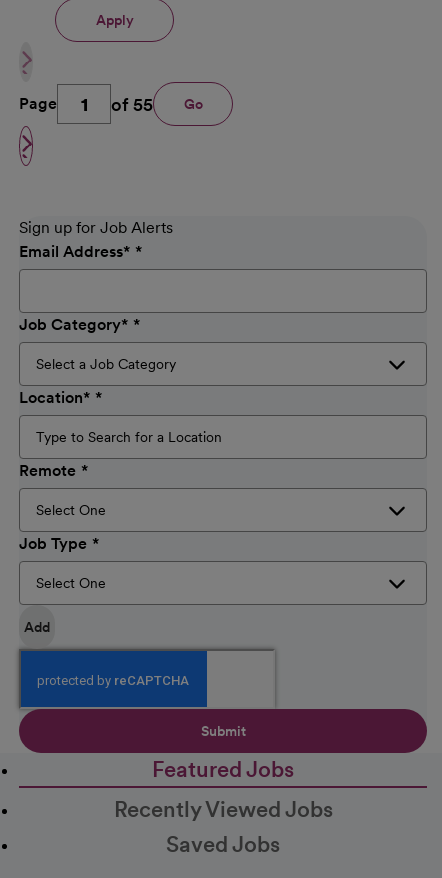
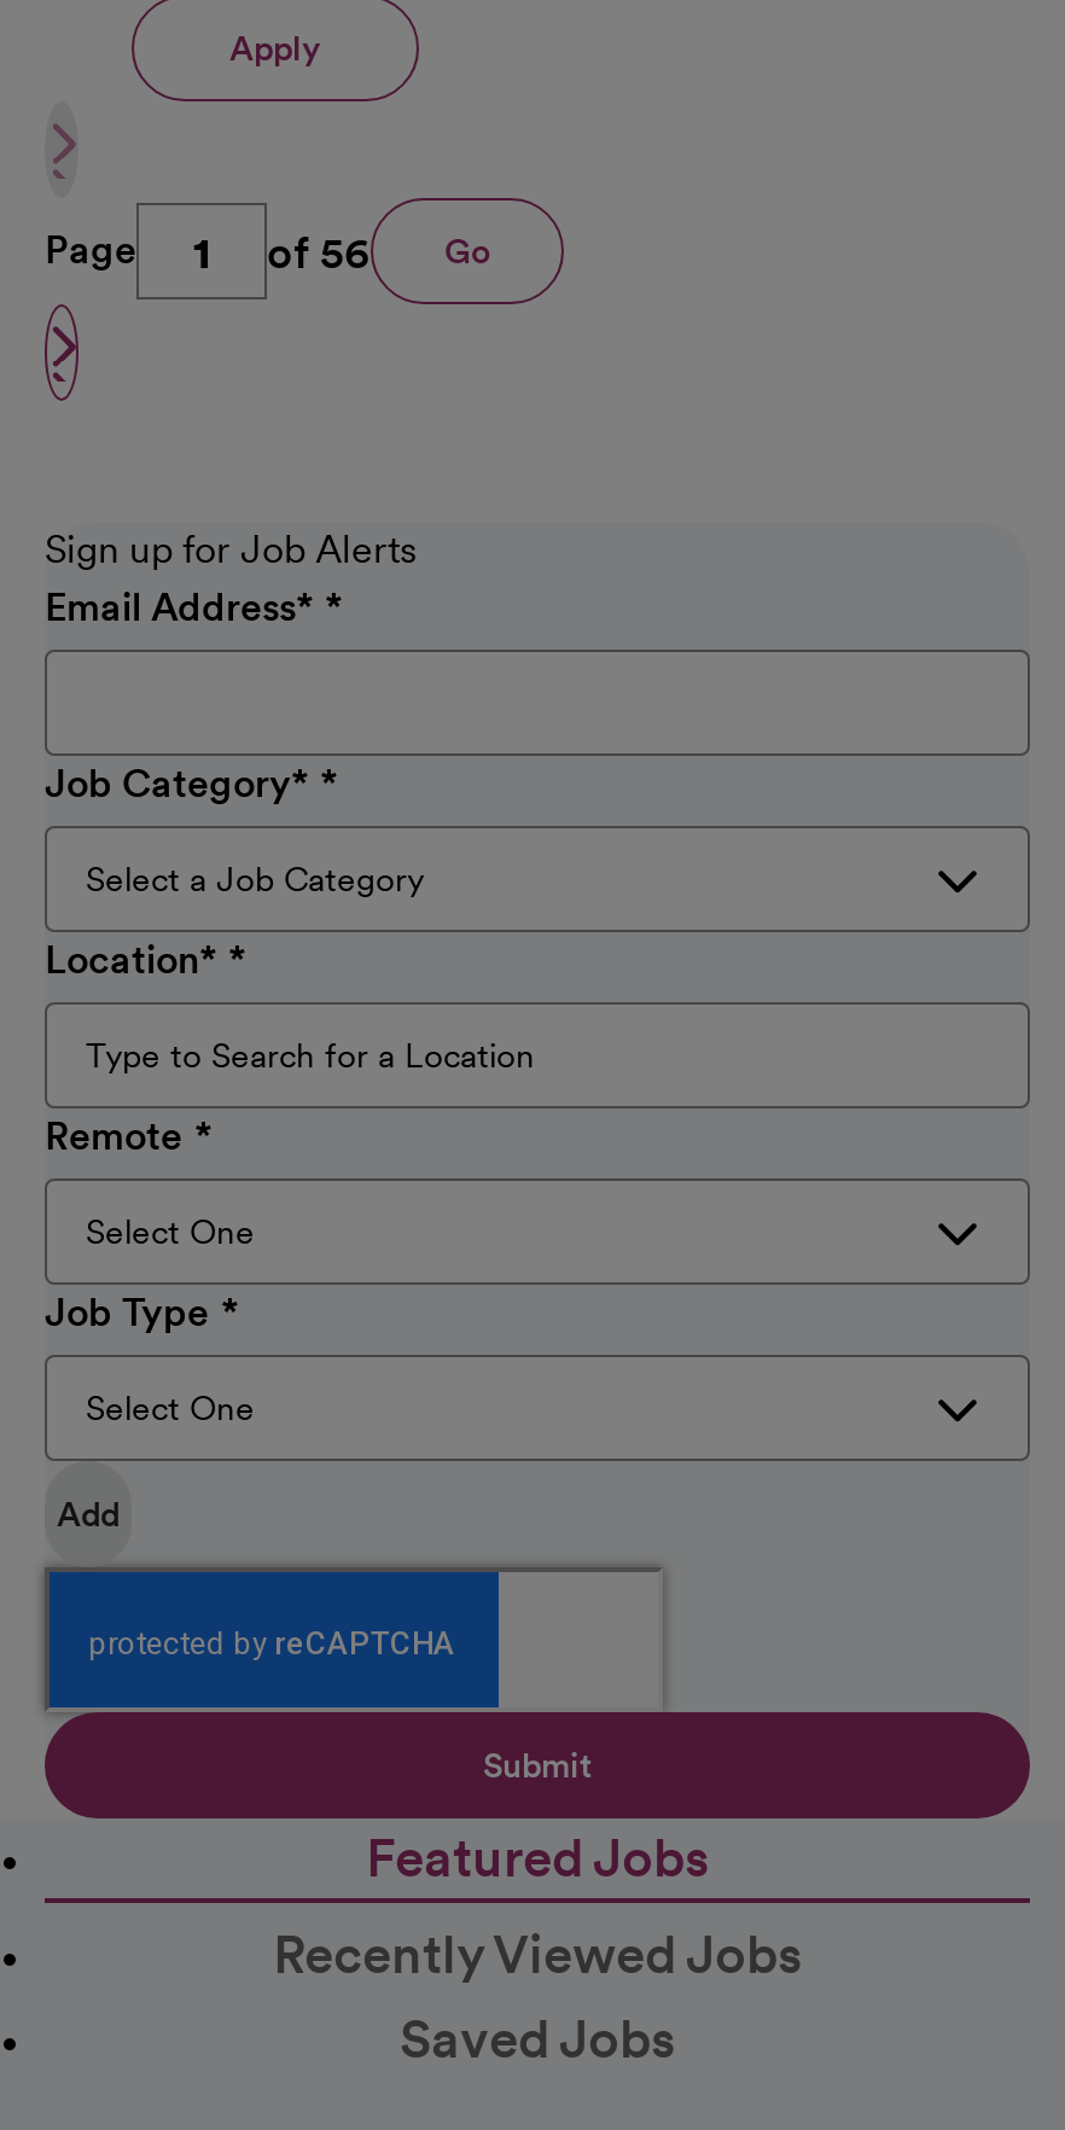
- of 55 Go
+ of 56 Go
